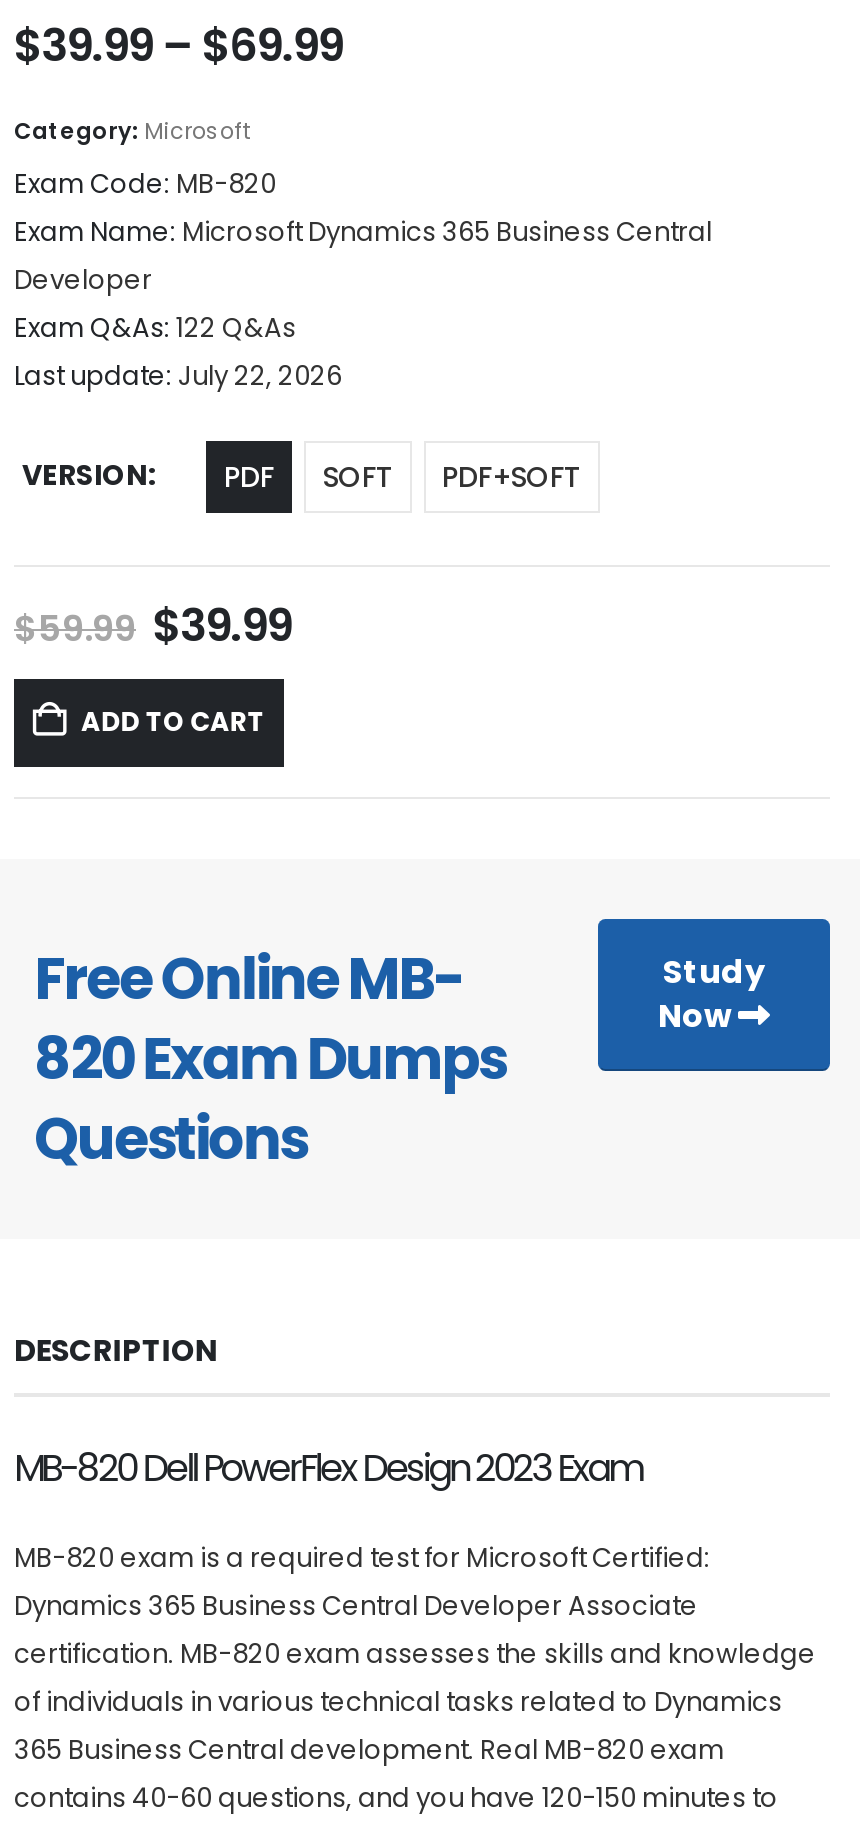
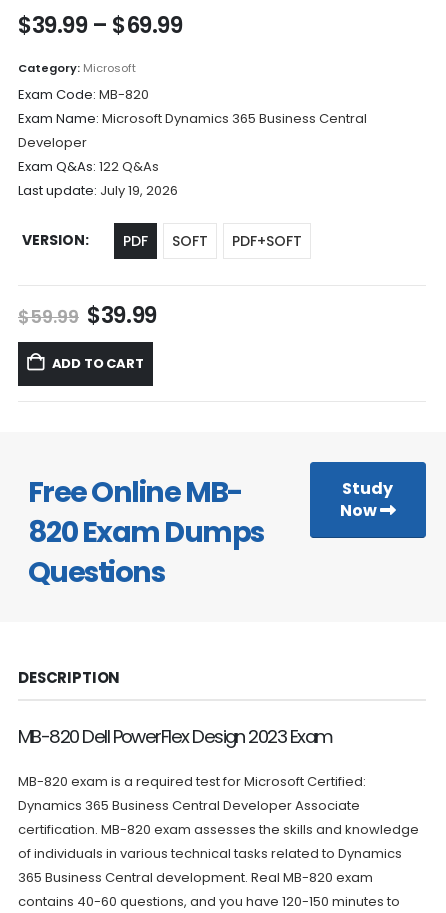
- Last update: July 22, 2026
+ Last update: July 19, 2026
